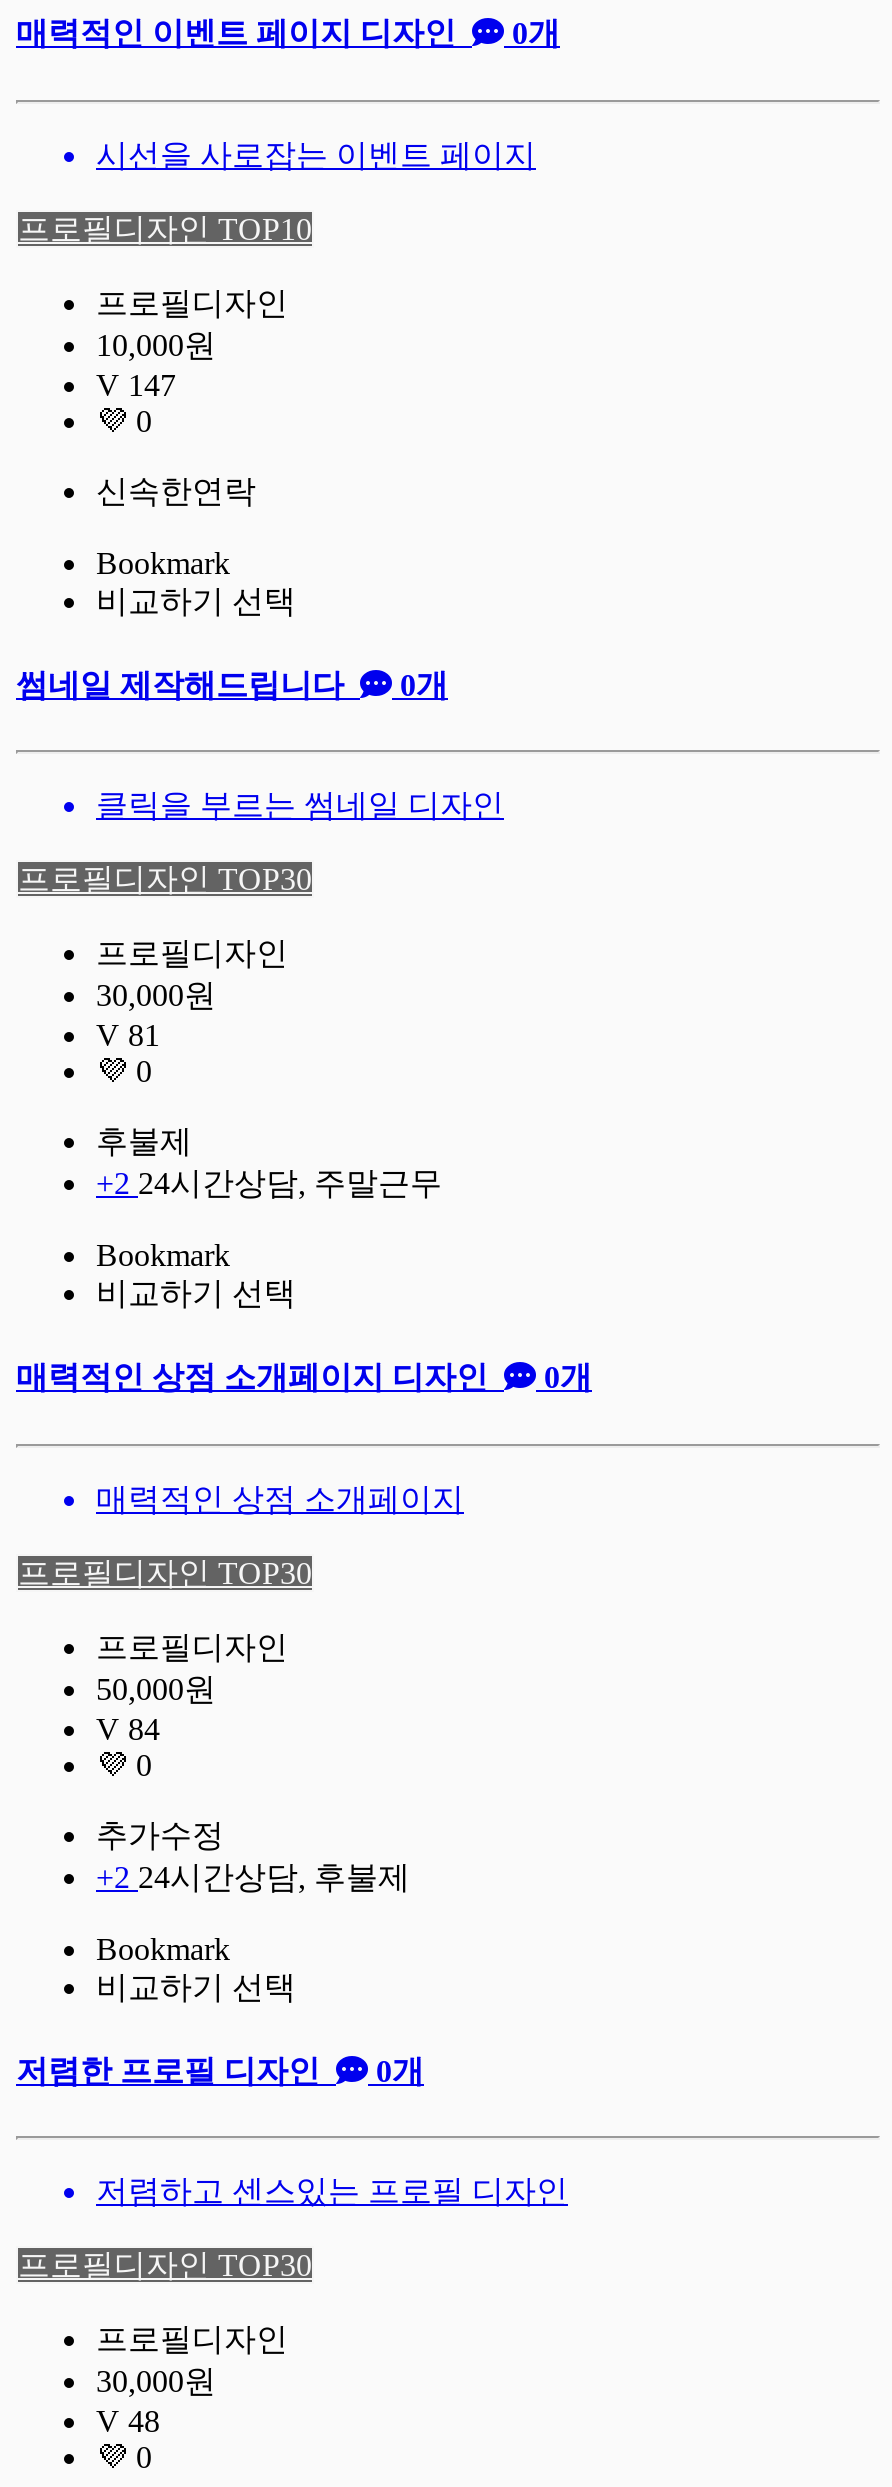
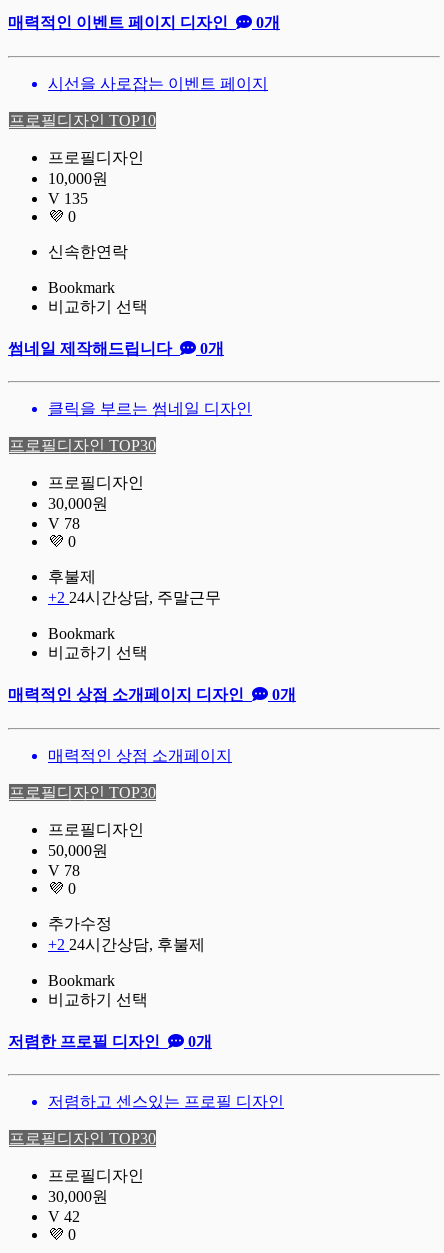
- V 147
+ V 135

- V 81
+ V 78

- V 84
+ V 78

- V 48
+ V 42
